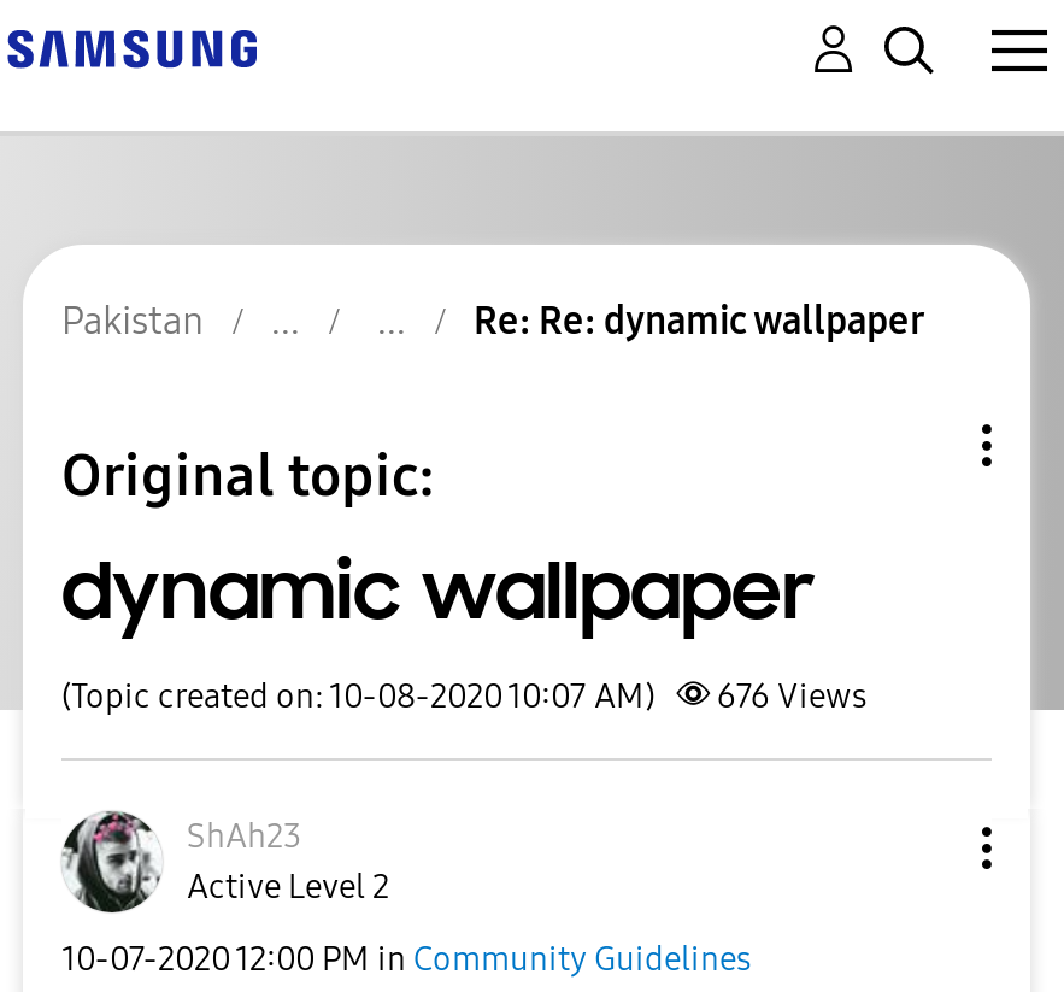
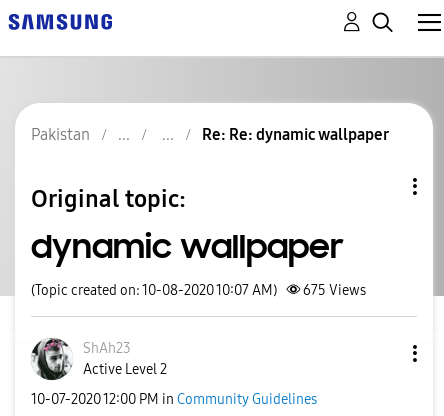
- (Topic created on: 10-08-2020 10:07 AM) 676 Views
+ (Topic created on: 10-08-2020 10:07 AM) 675 Views
